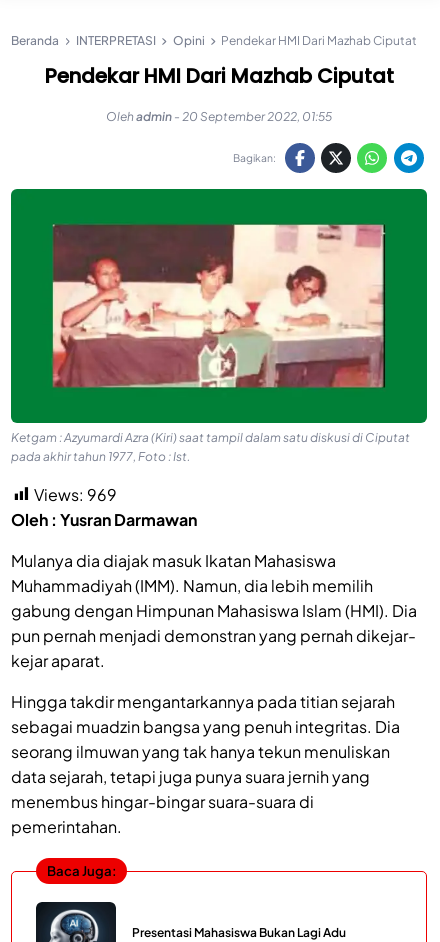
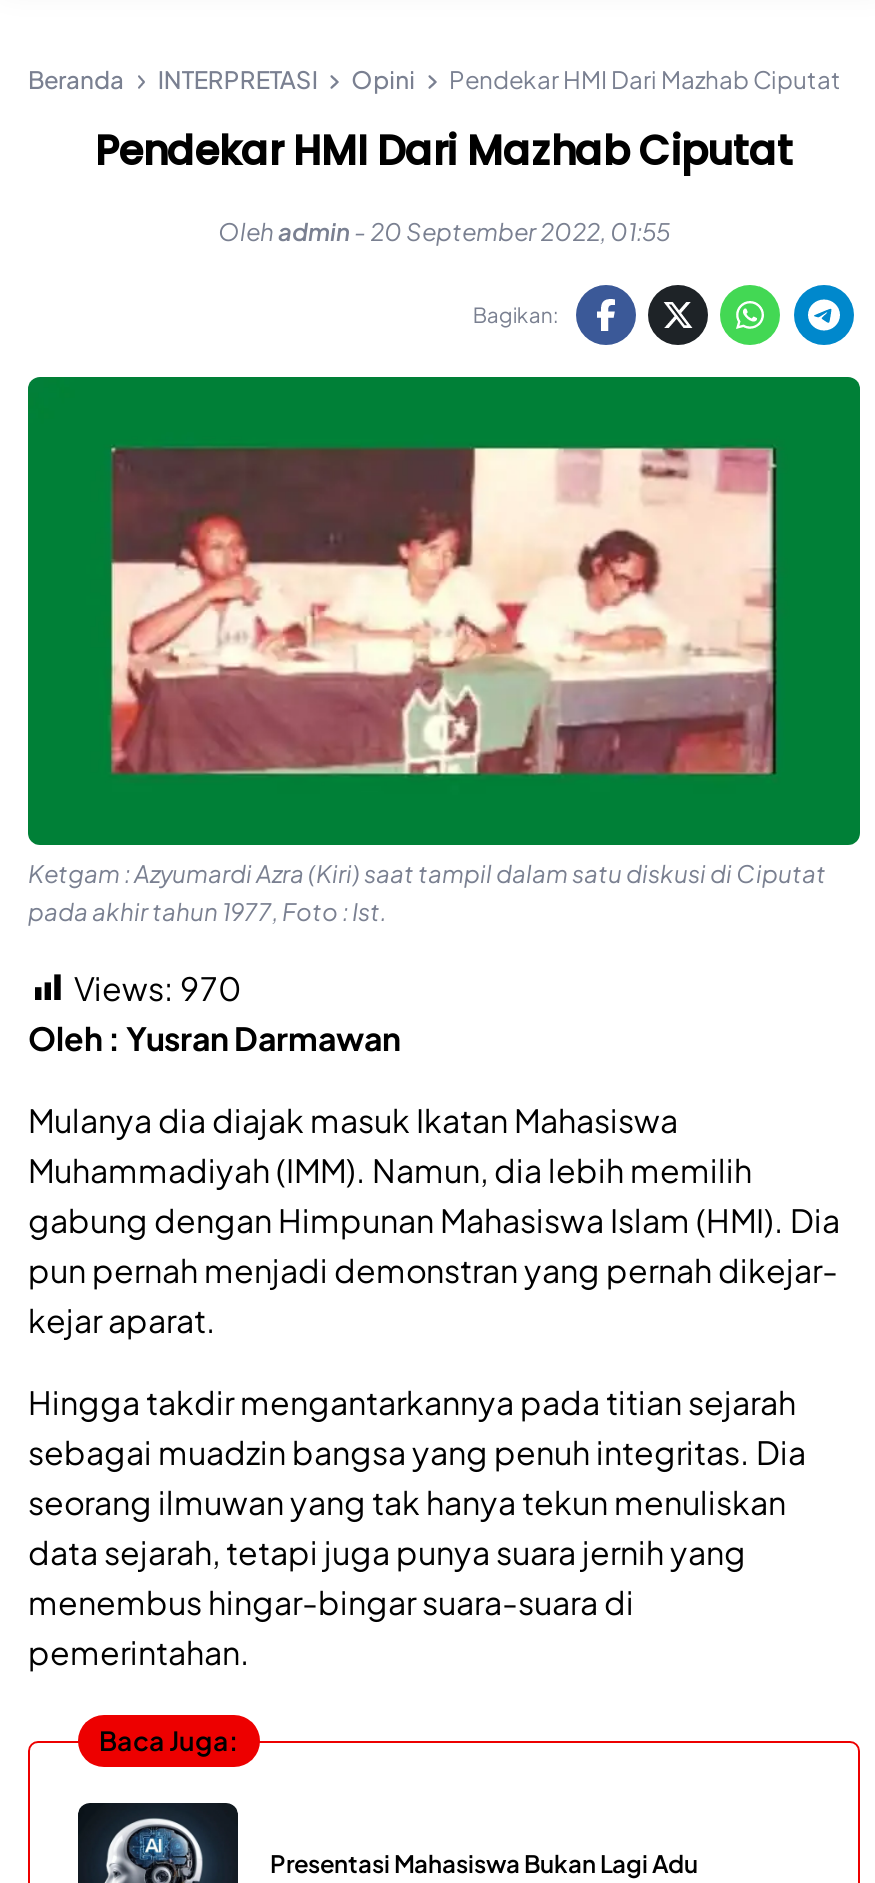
- Views: 969
+ Views: 970
